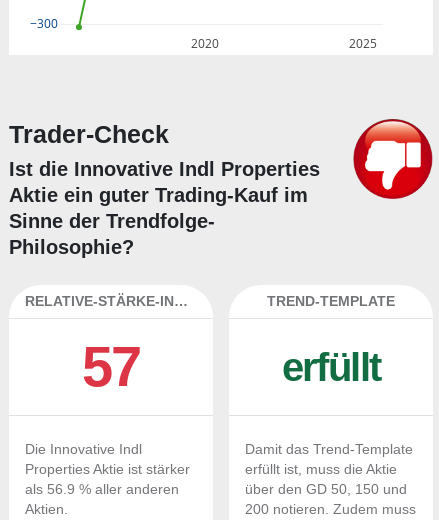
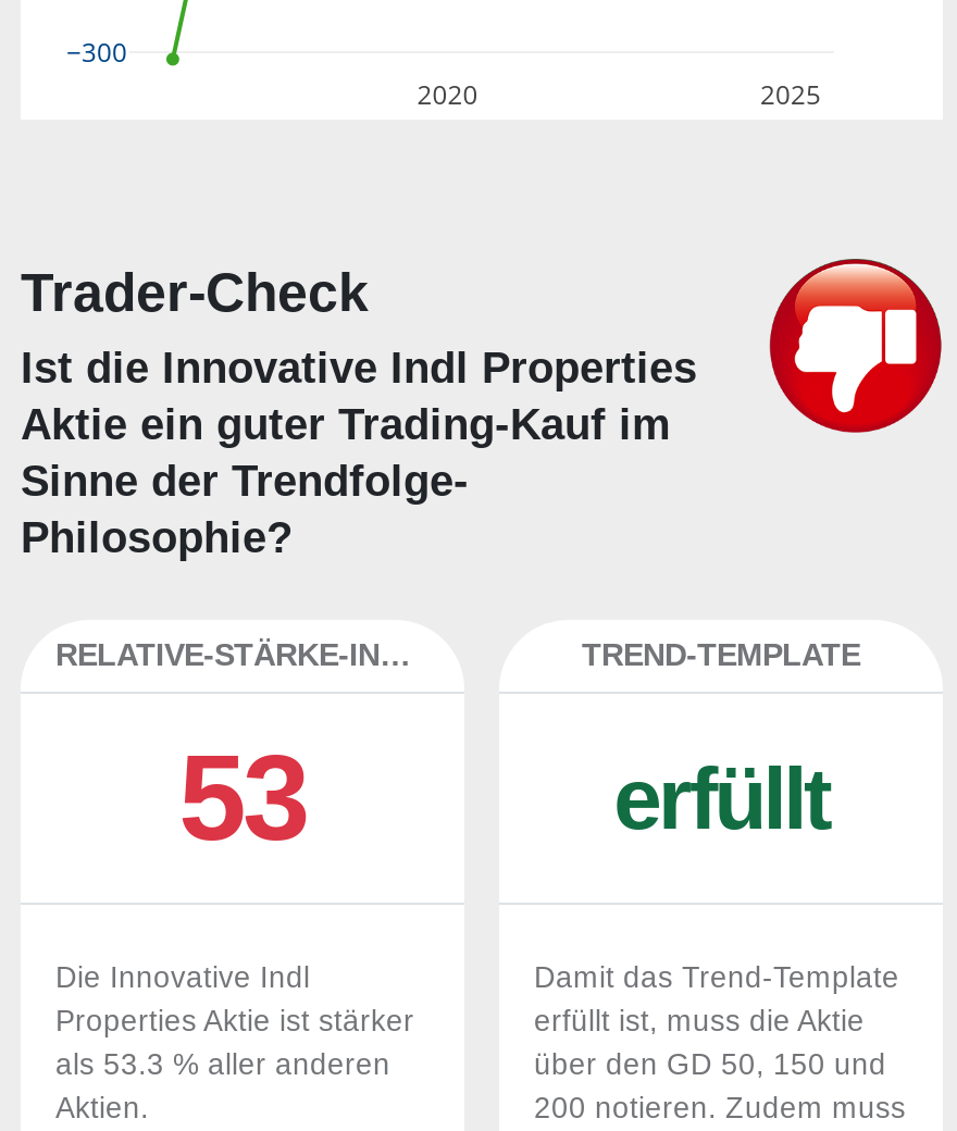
- 57
+ 53

- als 56.9 % aller anderen
+ als 53.3 % aller anderen
